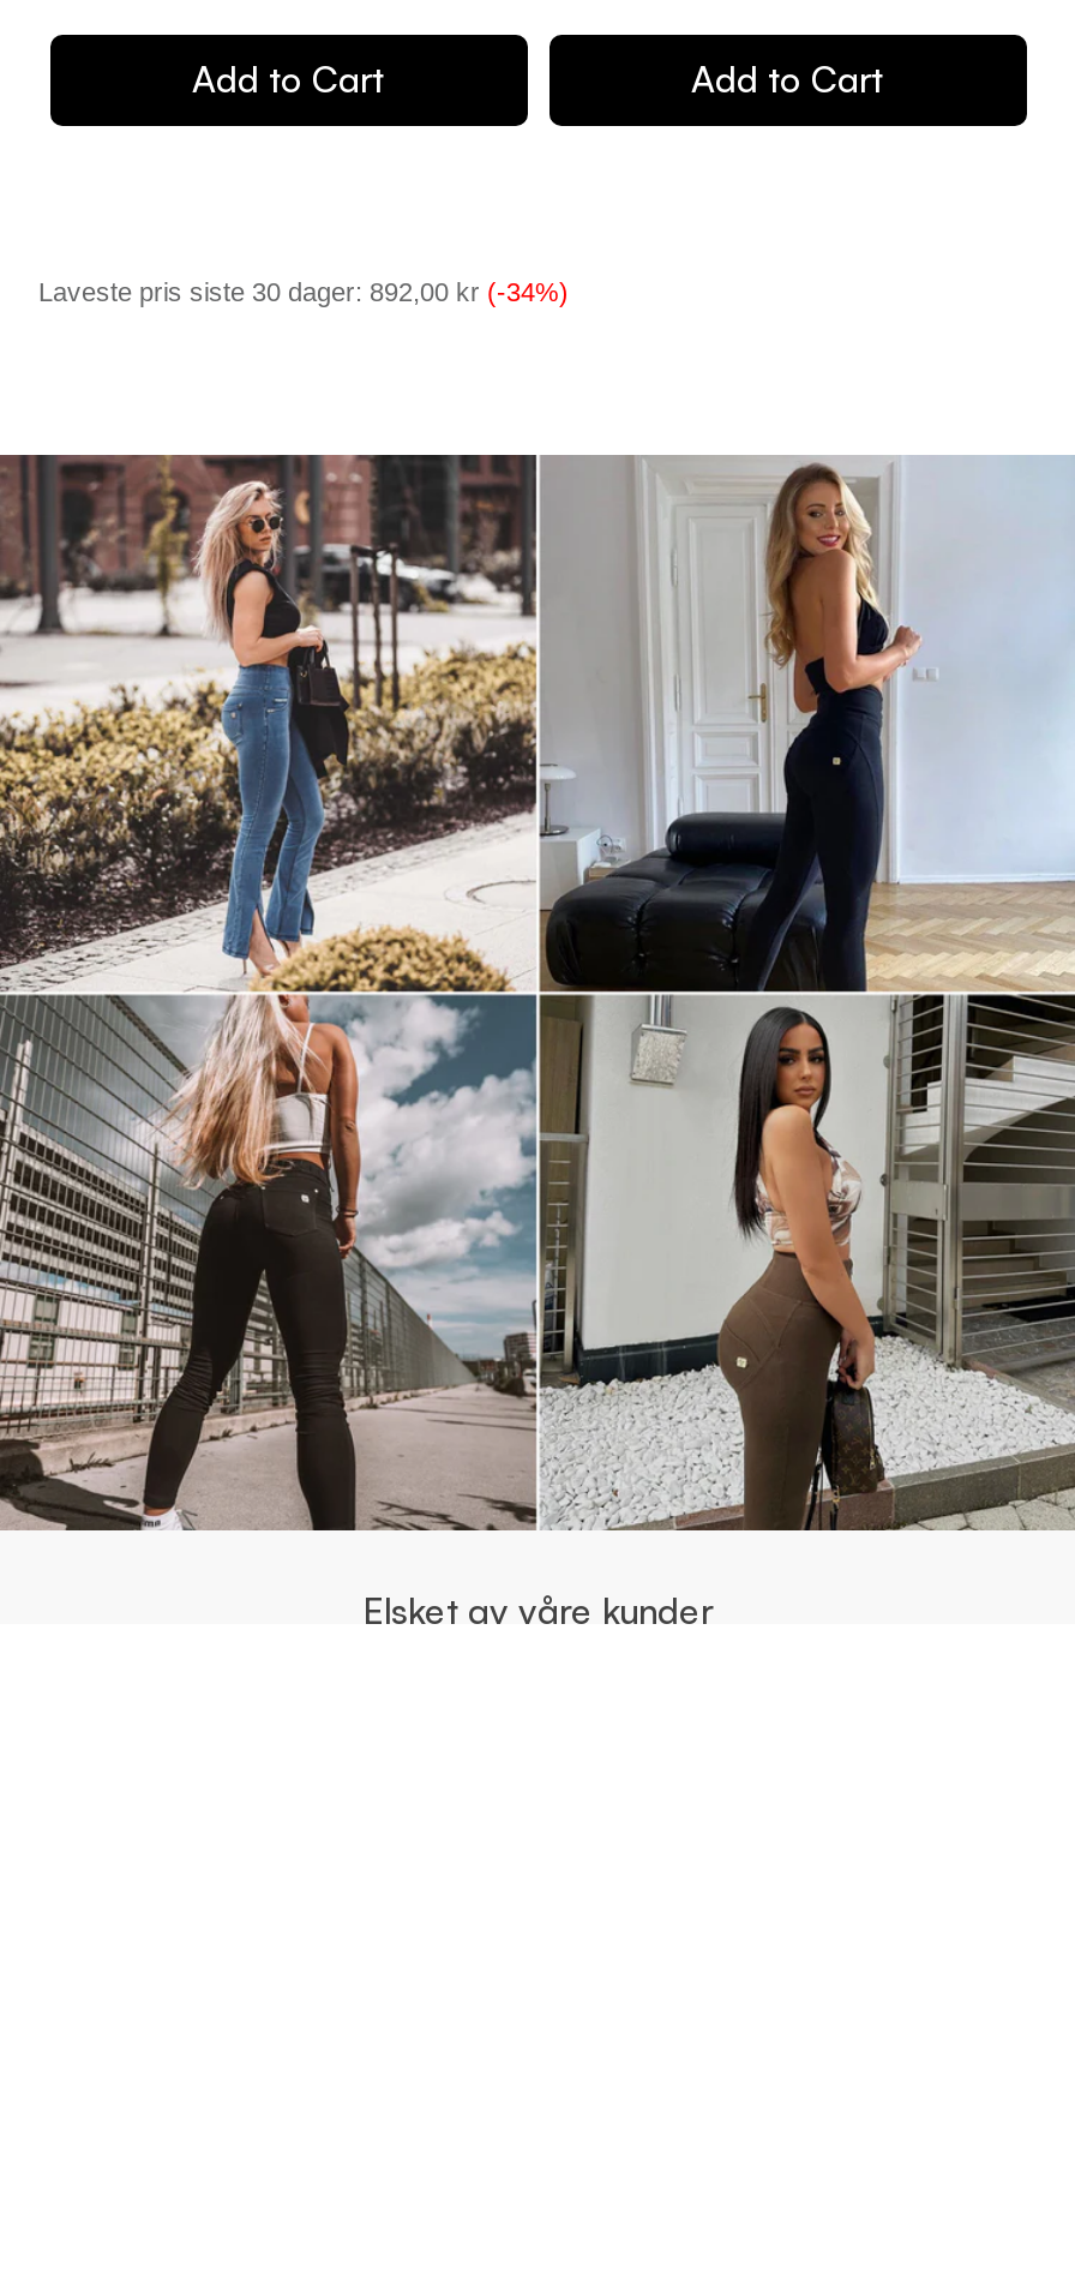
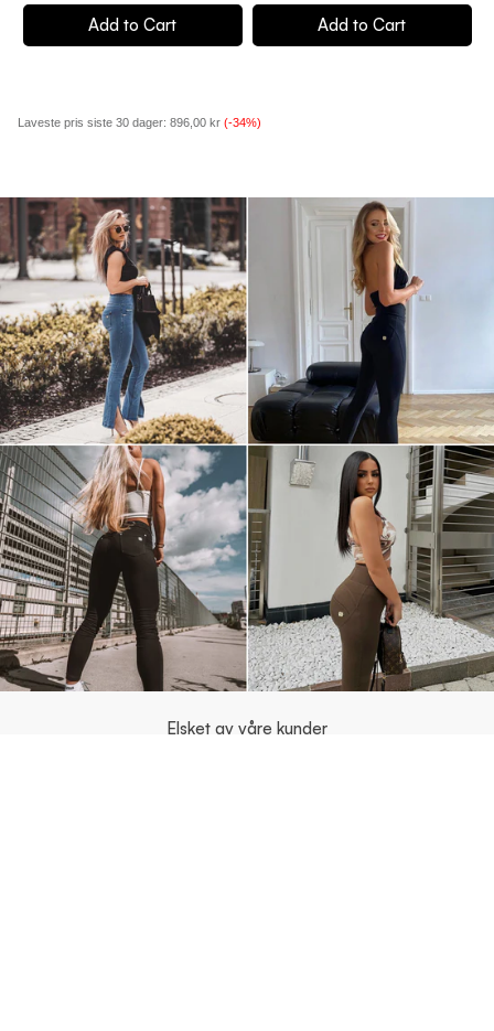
- Laveste pris siste 30 dager: 892,00 kr (-34%)
+ Laveste pris siste 30 dager: 896,00 kr (-34%)
